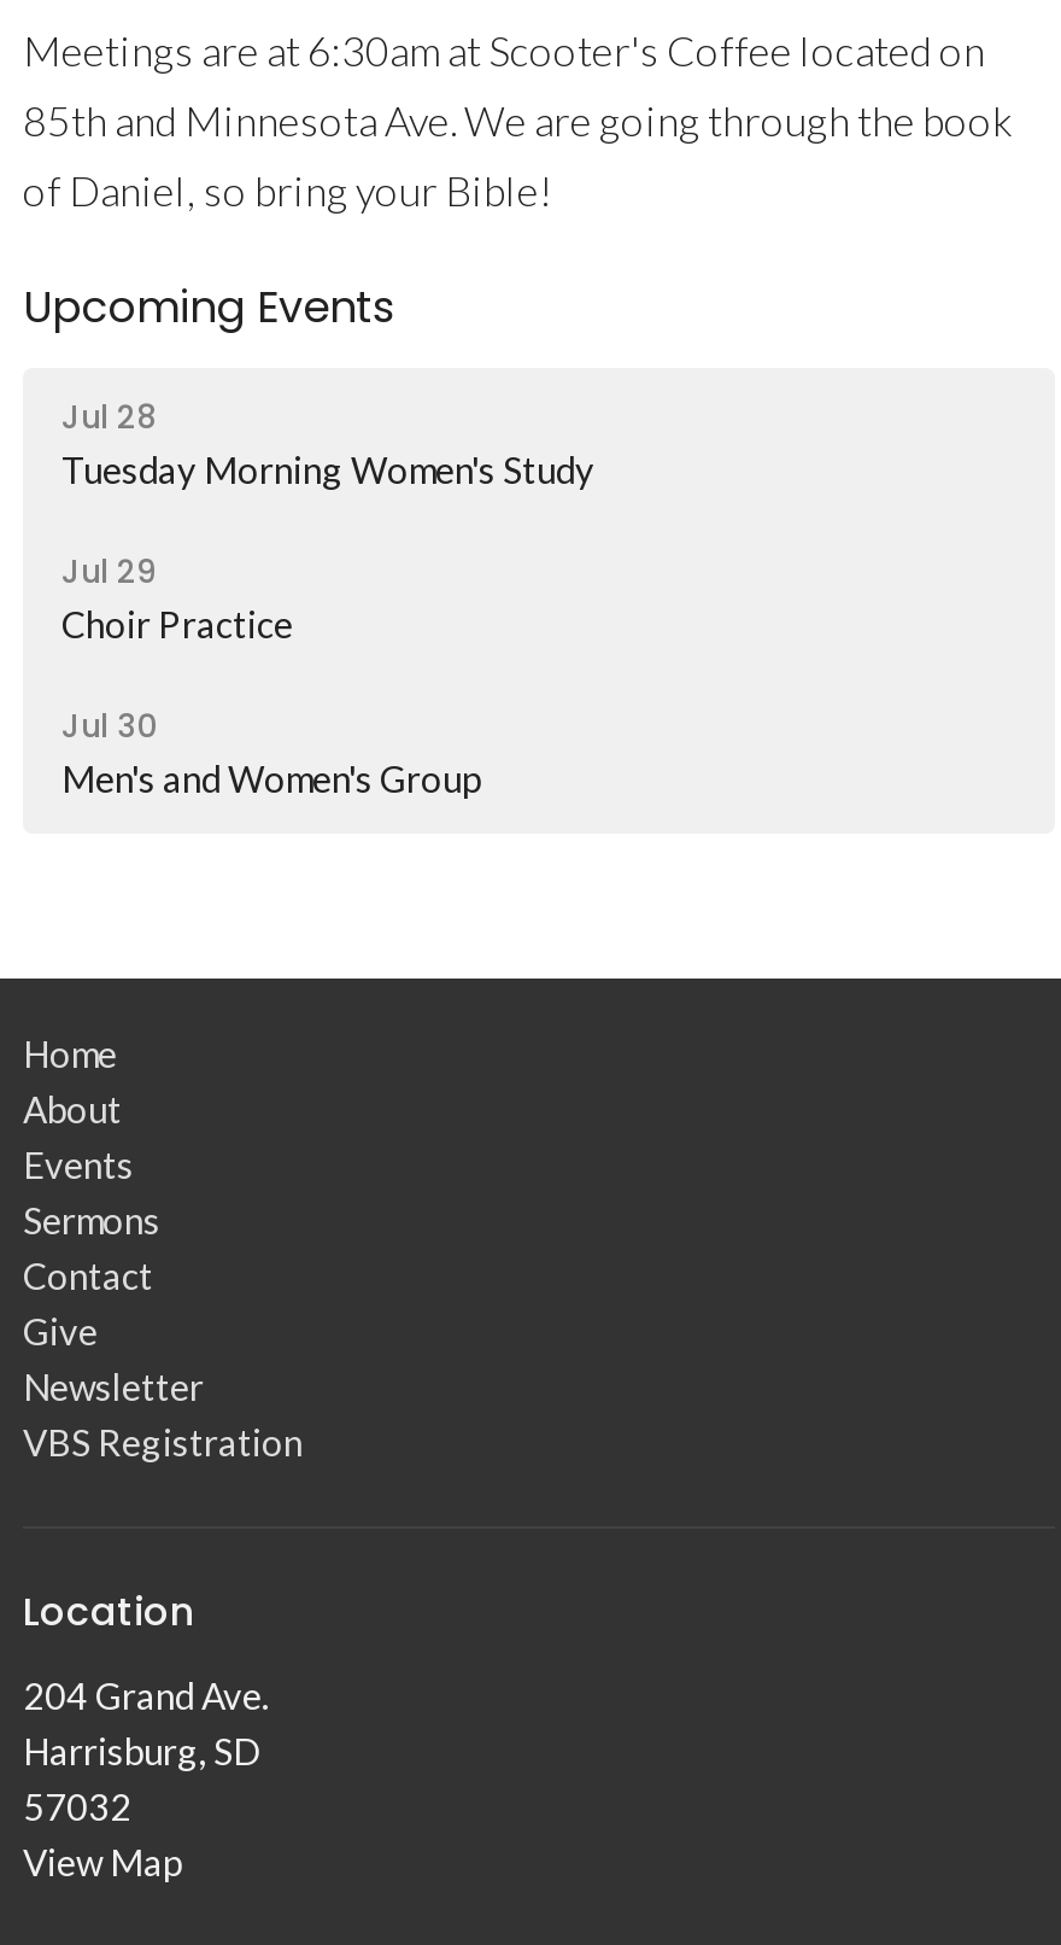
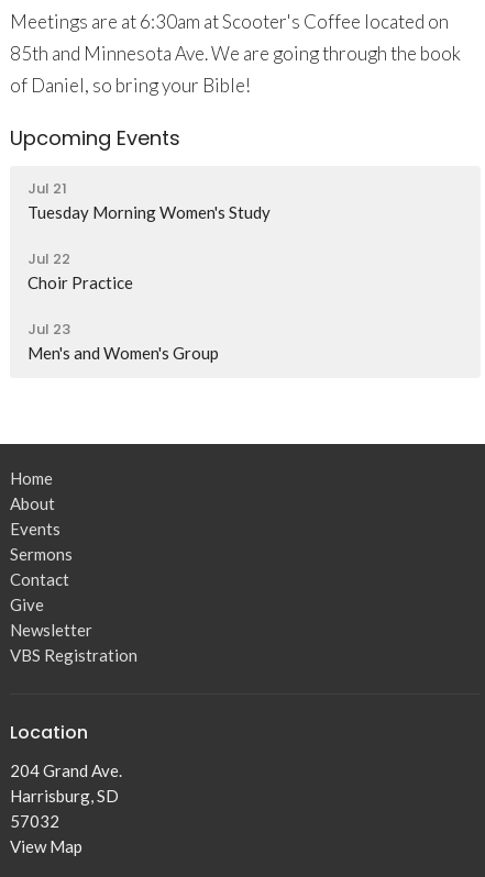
- Jul 28
+ Jul 21

- Jul 29
+ Jul 22

- Jul 30
+ Jul 23
